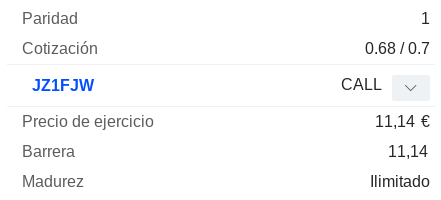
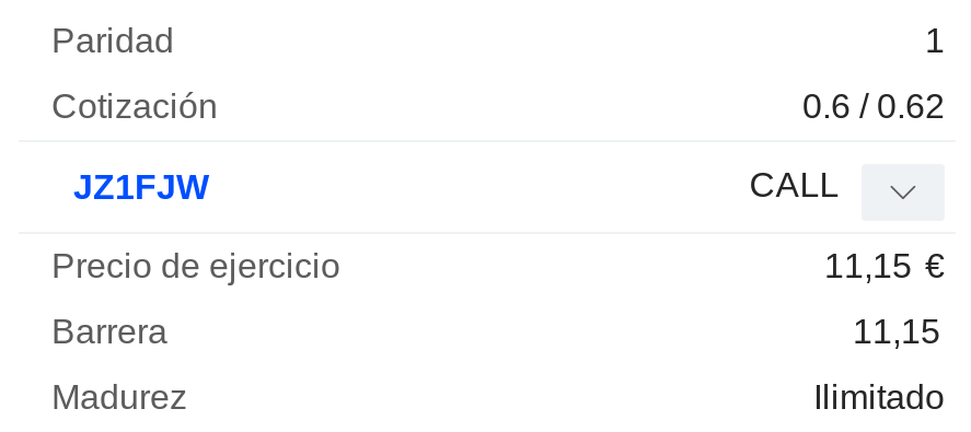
- 0.68 / 0.7
+ 0.6 / 0.62

- 11,14 €
+ 11,15 €

- 11,14
+ 11,15
